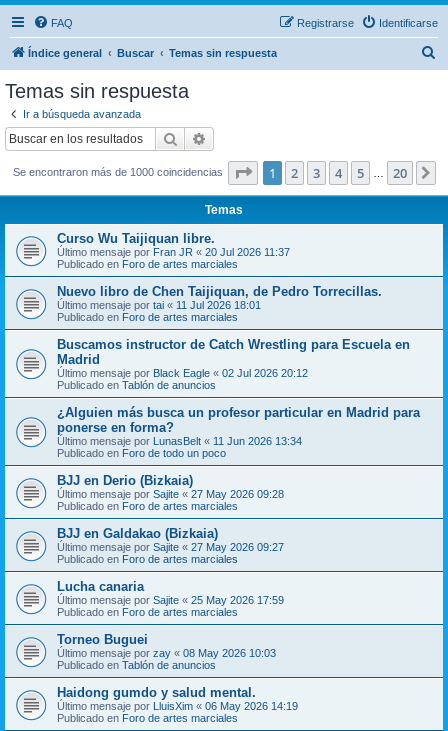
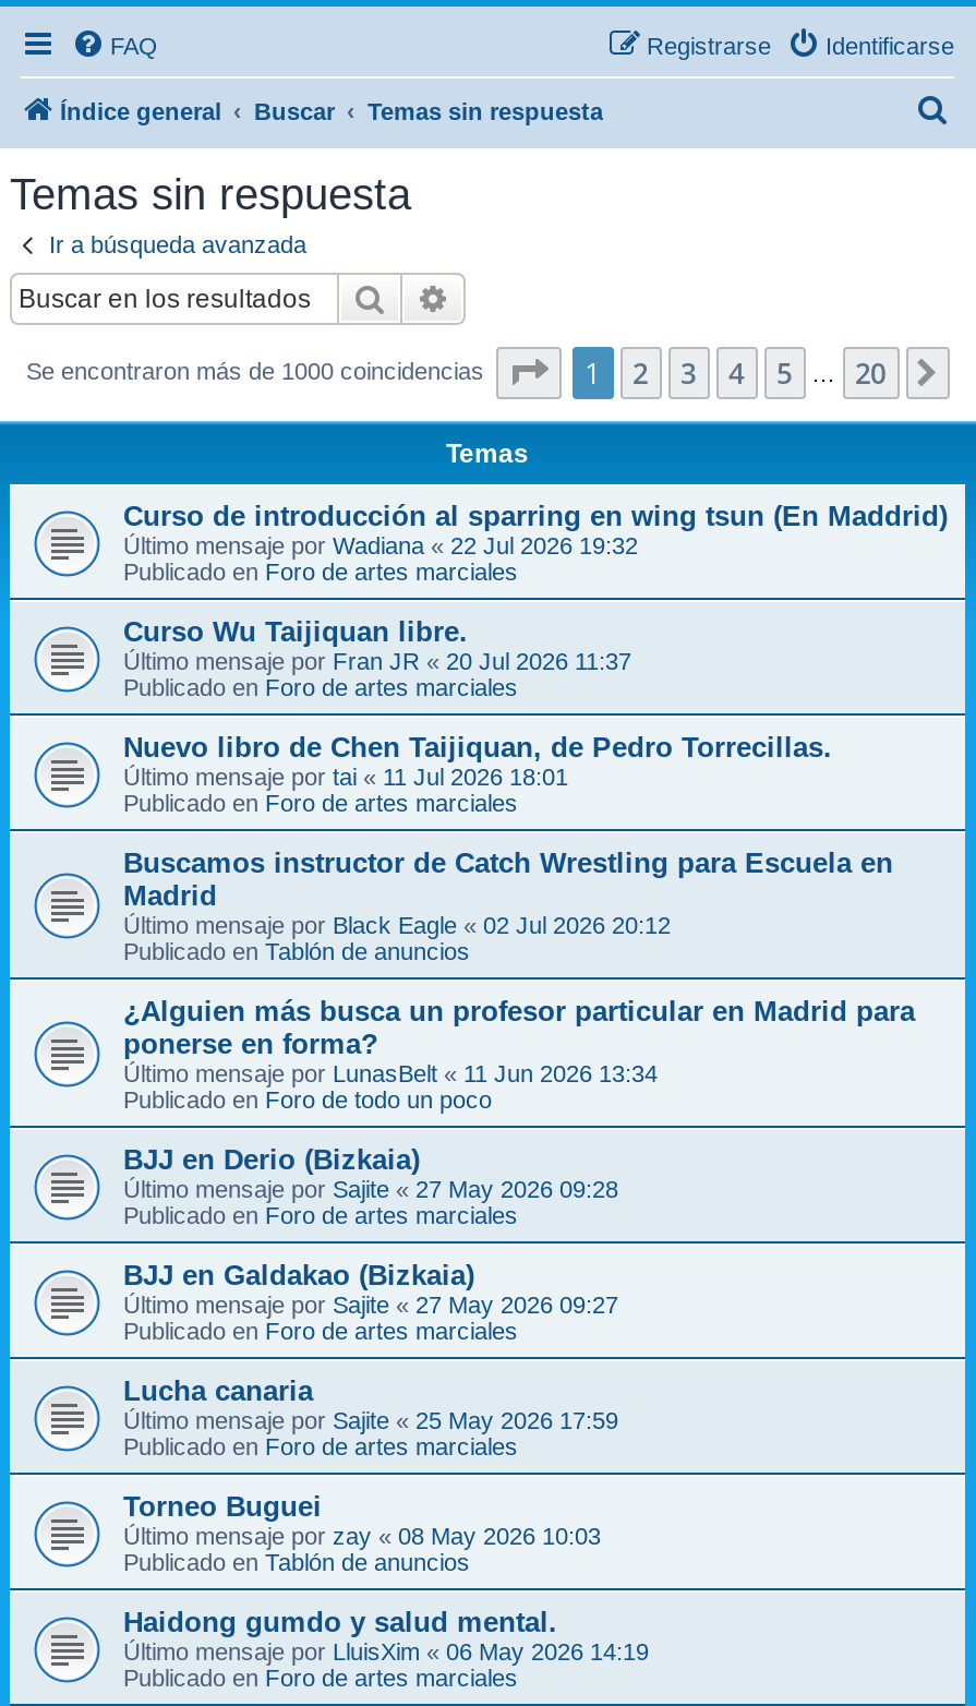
+ Curso de introducción al sparring en wing tsun (En Maddrid)
+ Último mensaje por Wadiana «22 Jul 2026 19:32
+ Publicado en Foro de artes marciales
